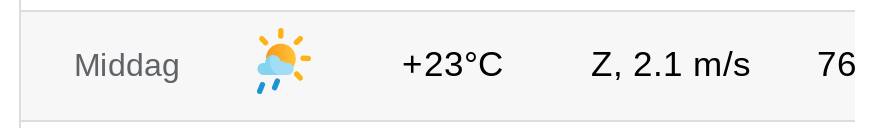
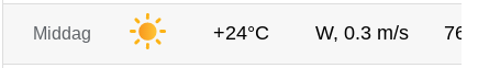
- [image]
+ [image]

- +23°C
- Z, 2.1 m/s
+ +24°C
+ W, 0.3 m/s
